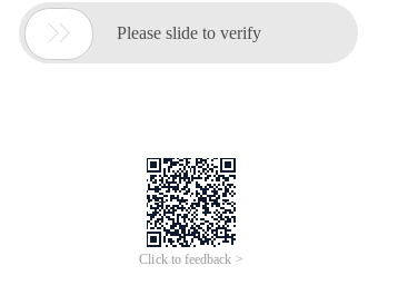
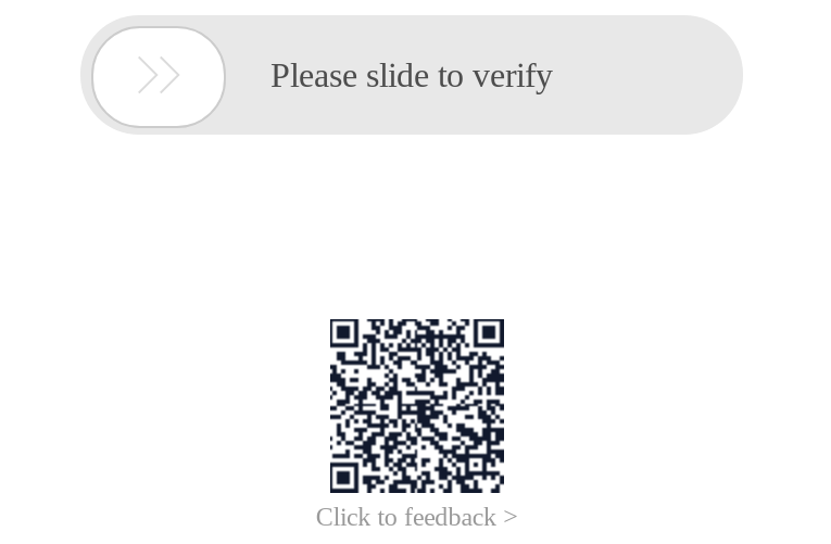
- [image]
+ [image]
